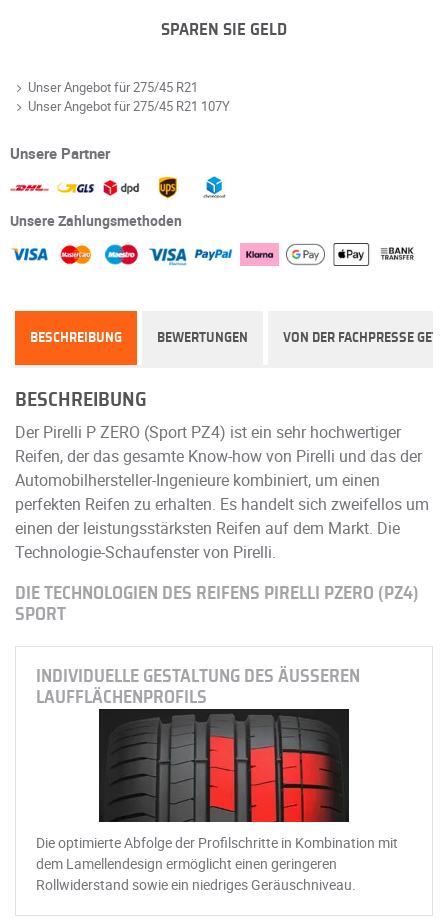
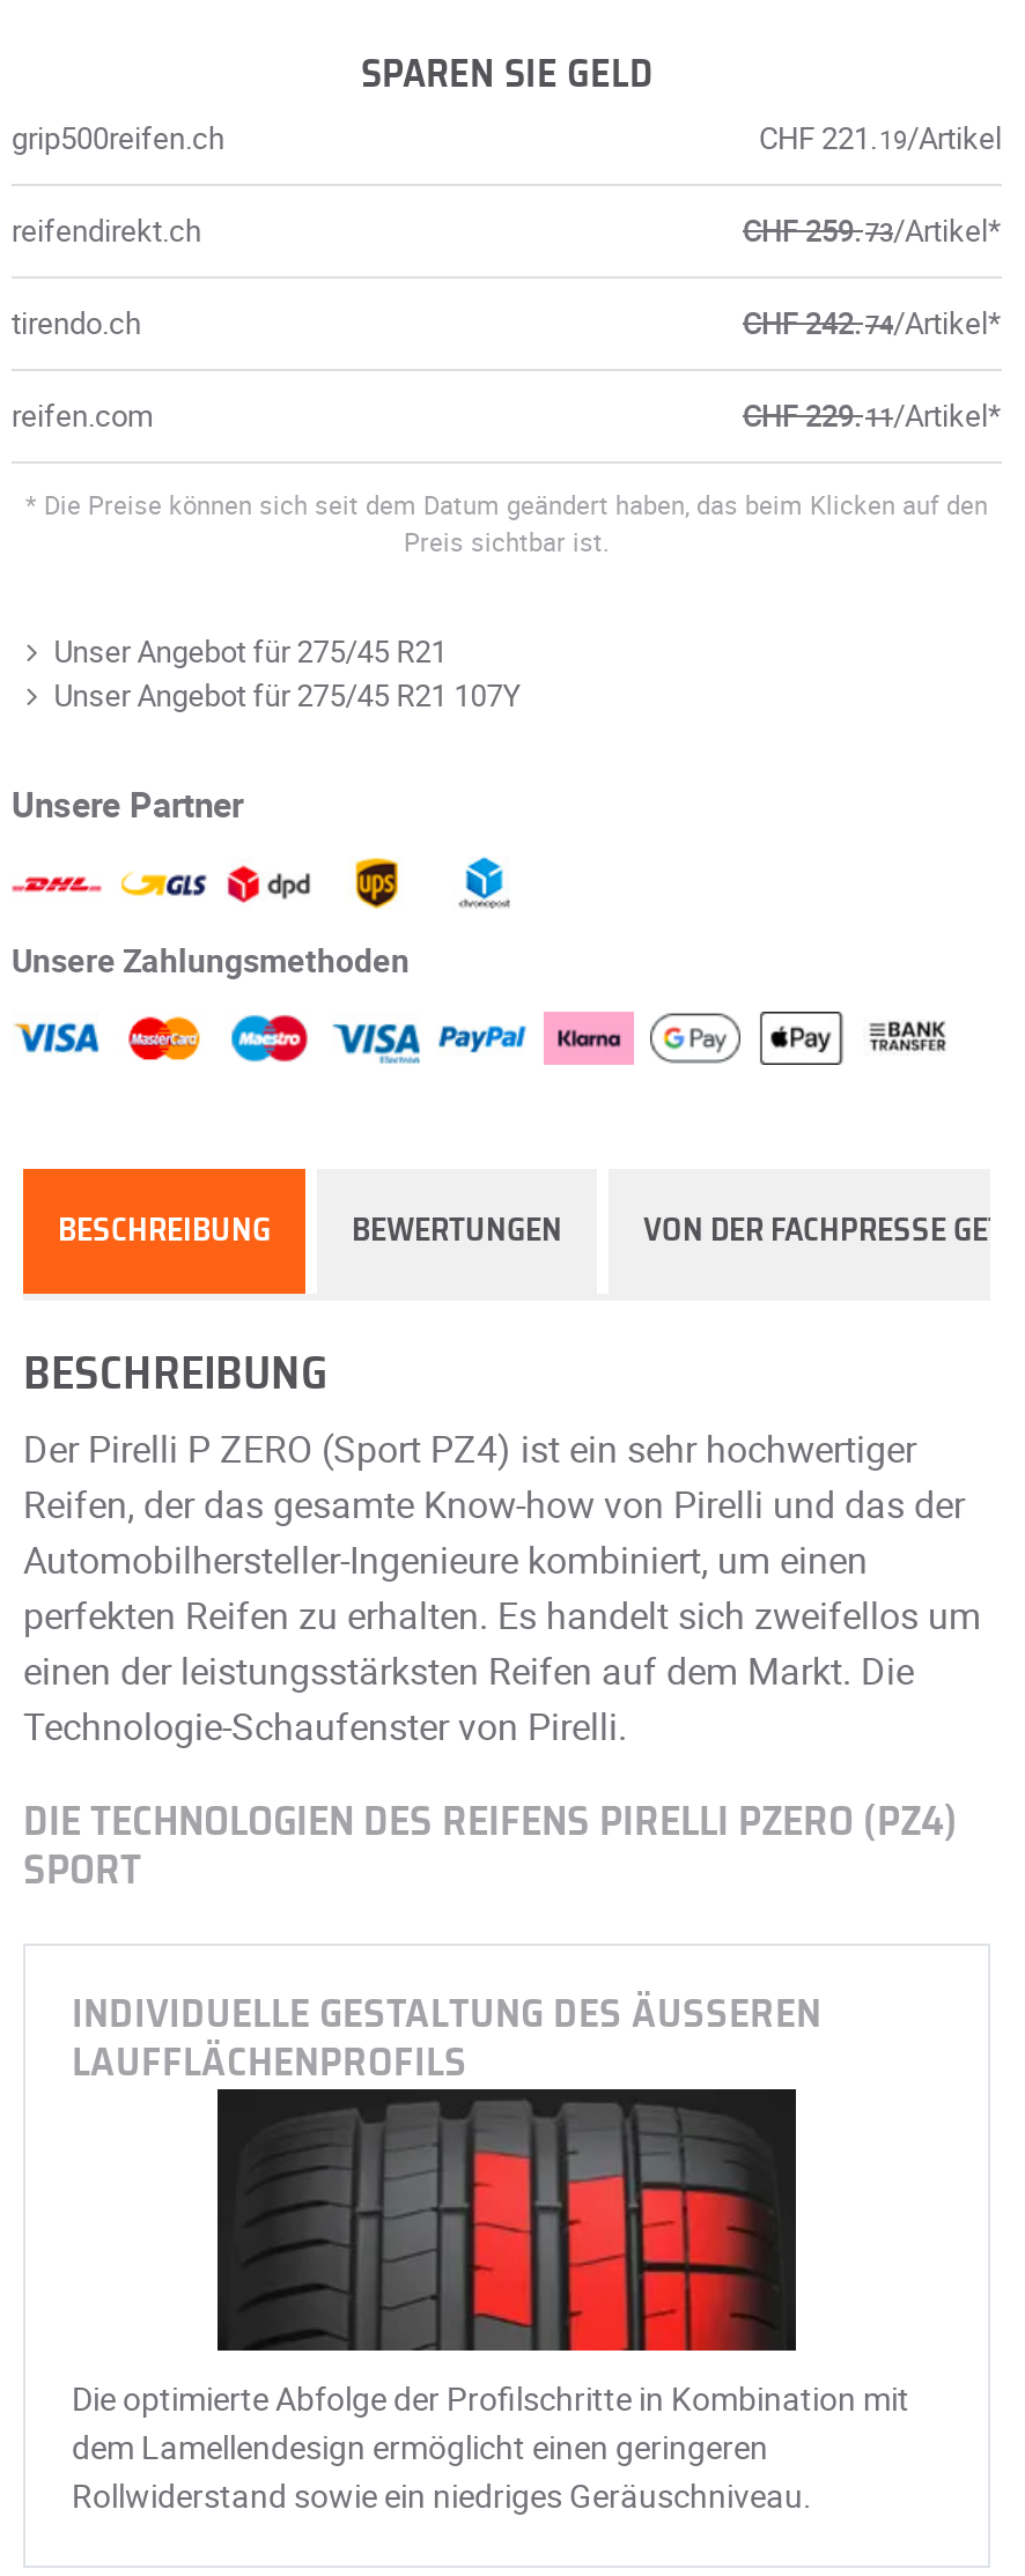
+ grip500reifen.ch
+ CHF 221. 19/Artikel
+ reifendirekt.ch
+ CHF 259.73/Artikel*
+ tirendo.ch
+ CHF 242.74/Artikel*
+ reifen.com
+ CHF 229.11/Artikel*
+ * Die Preise können sich seit dem Datum geändert haben, das beim Klicken auf den
+ Preis sichtbar ist.
